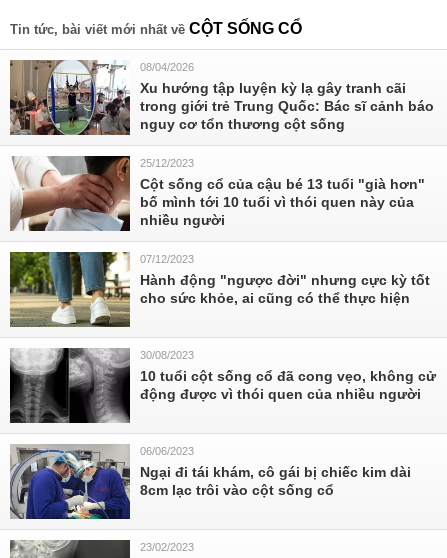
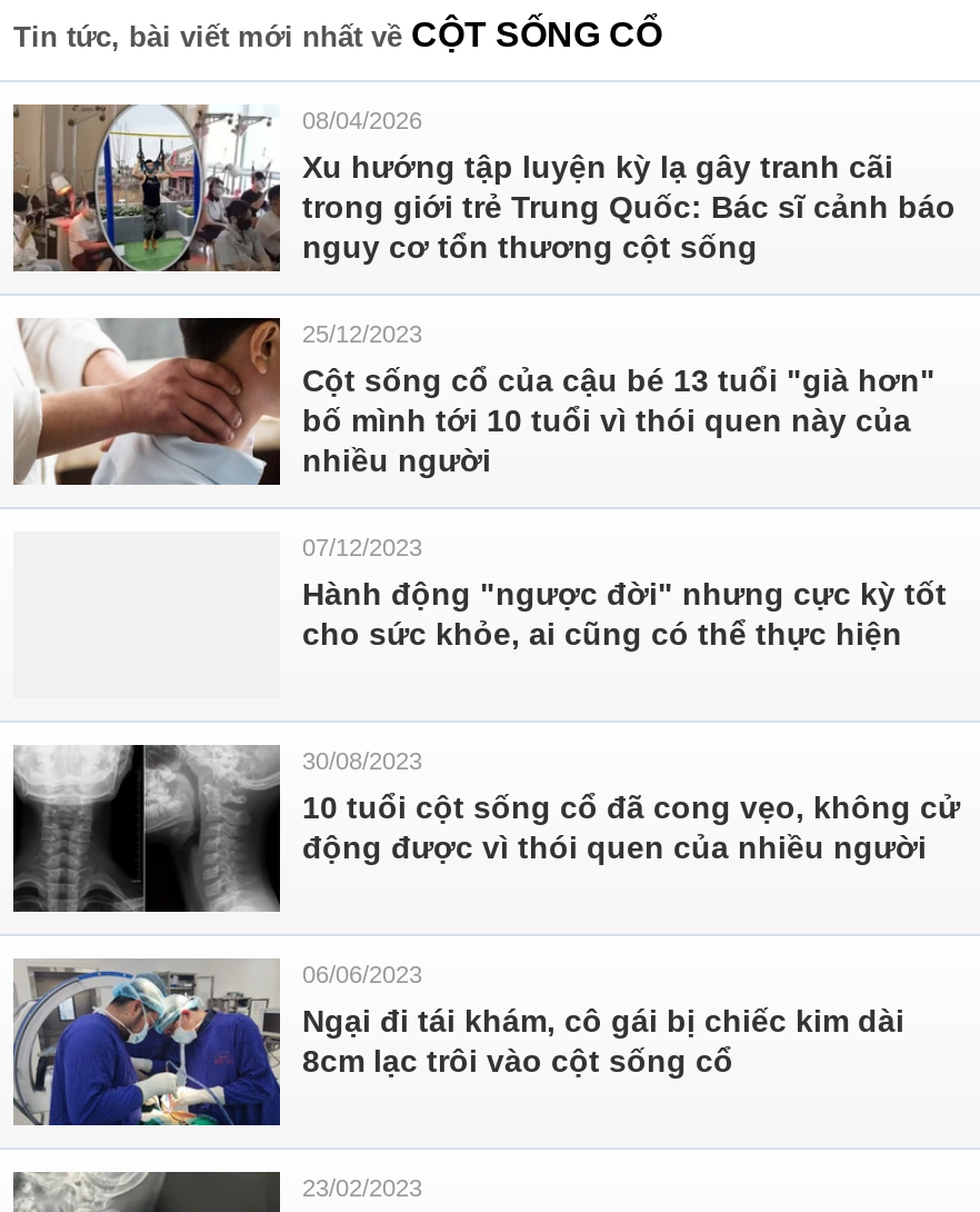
- [image]
